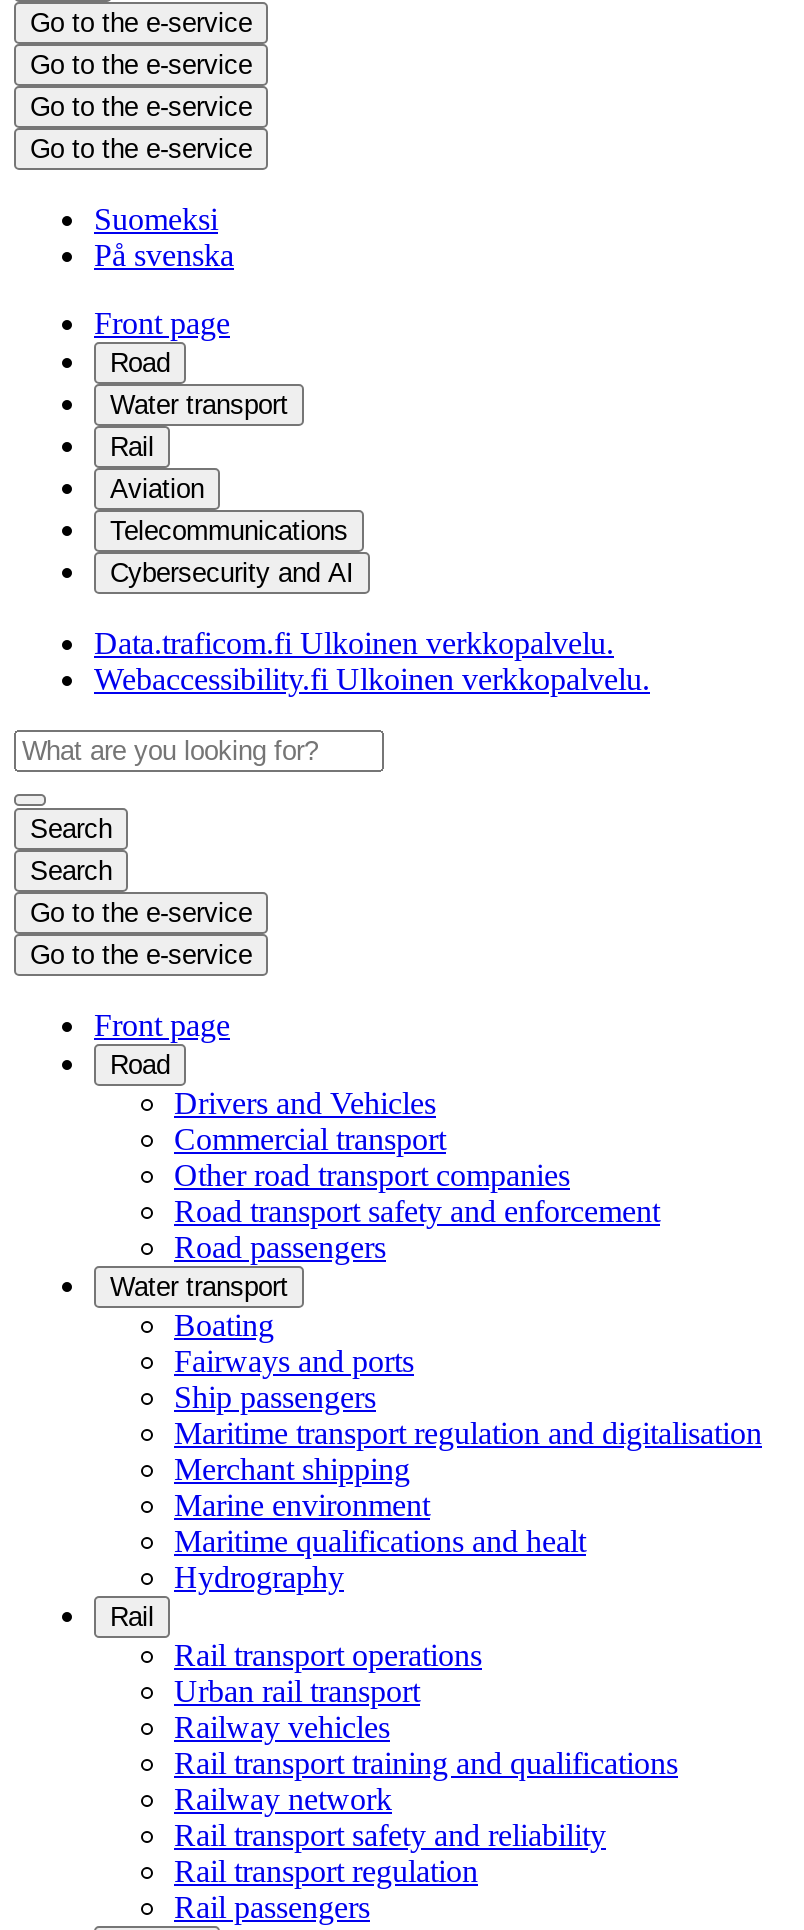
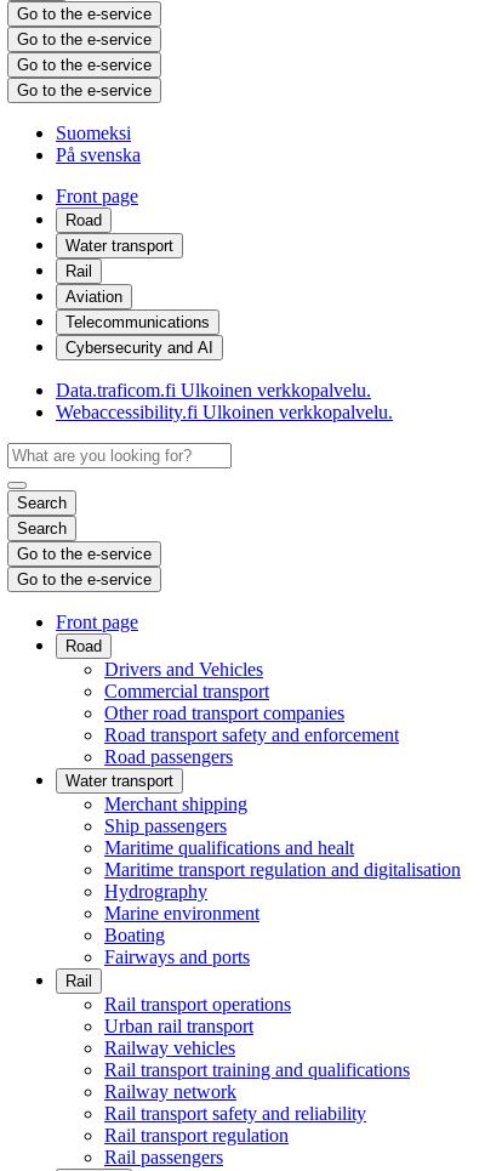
moved down: Boating | Fairways and ports

moved up: Merchant shipping | Ship passengers | Maritime qualifications and healt | Maritime transport regulation and digitalisation | Hydrography | Marine environment
